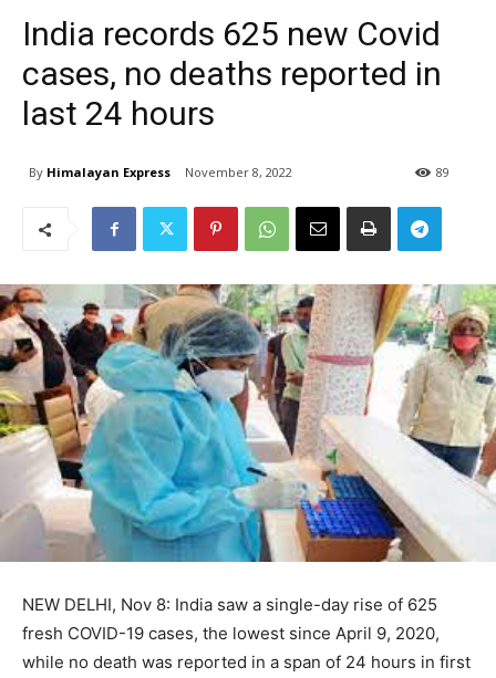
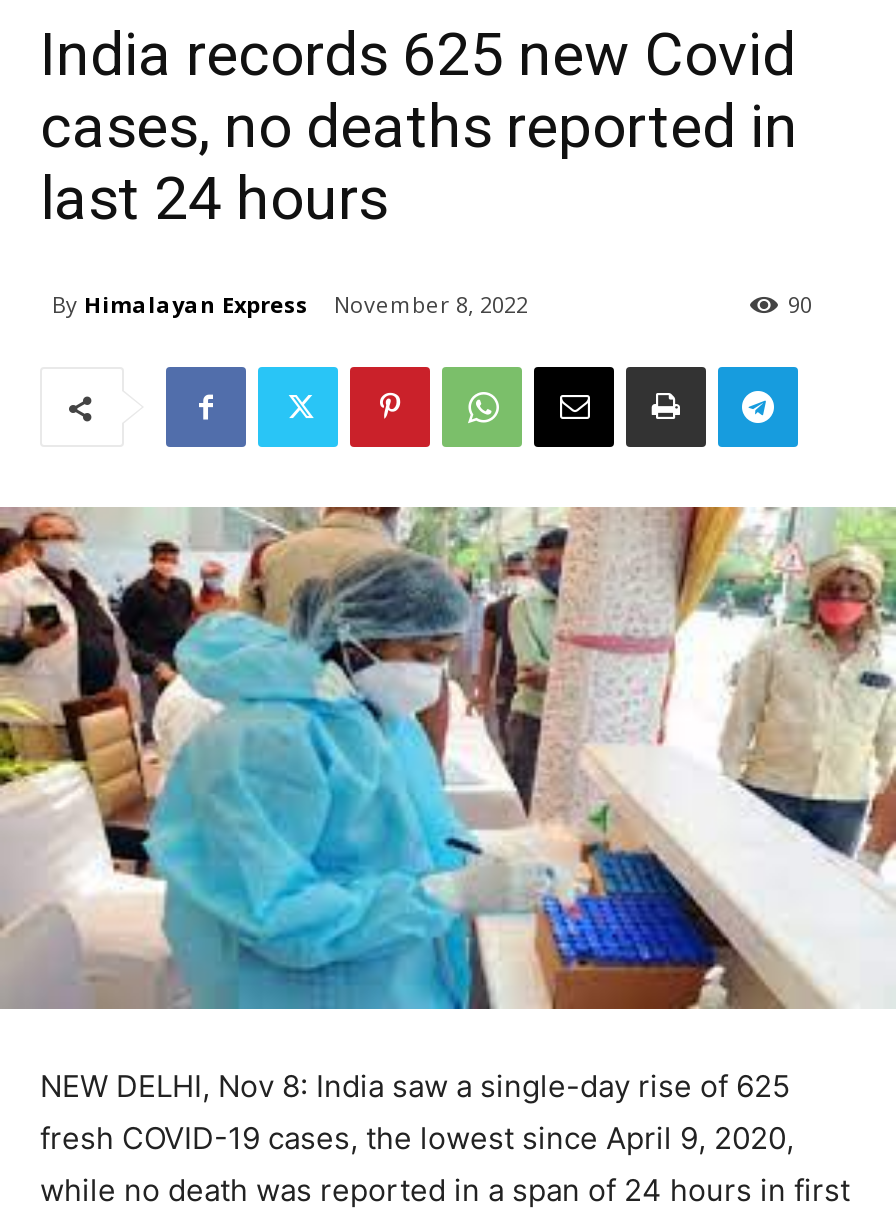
- 89
+ 90
